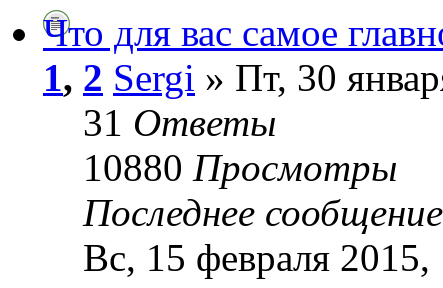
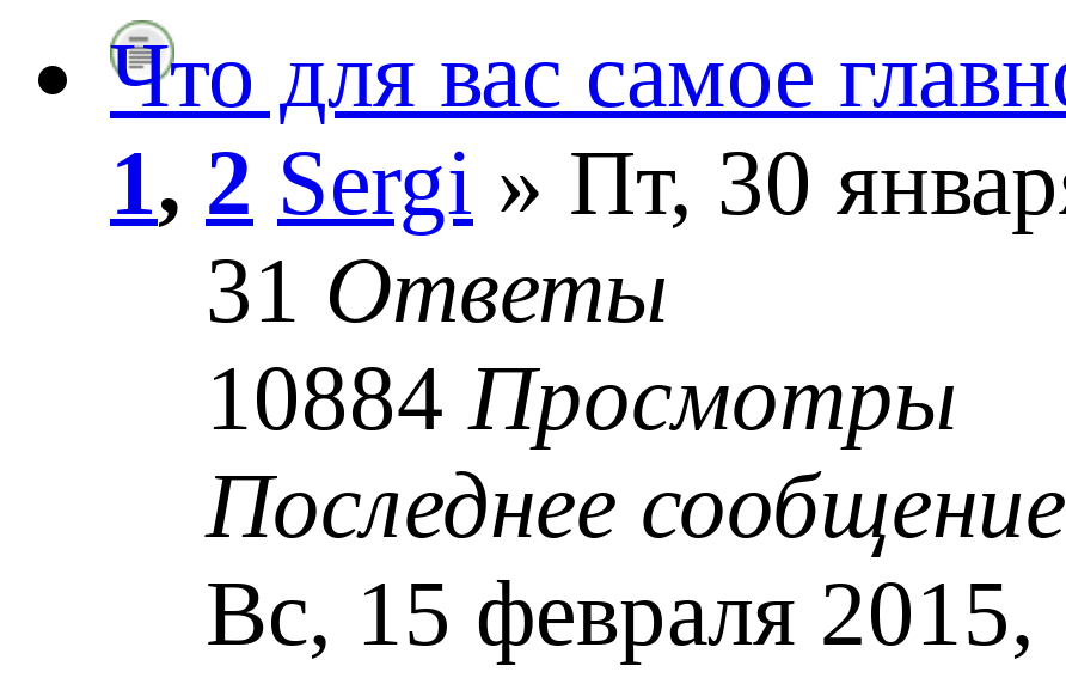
- 10880 Просмотры
+ 10884 Просмотры
